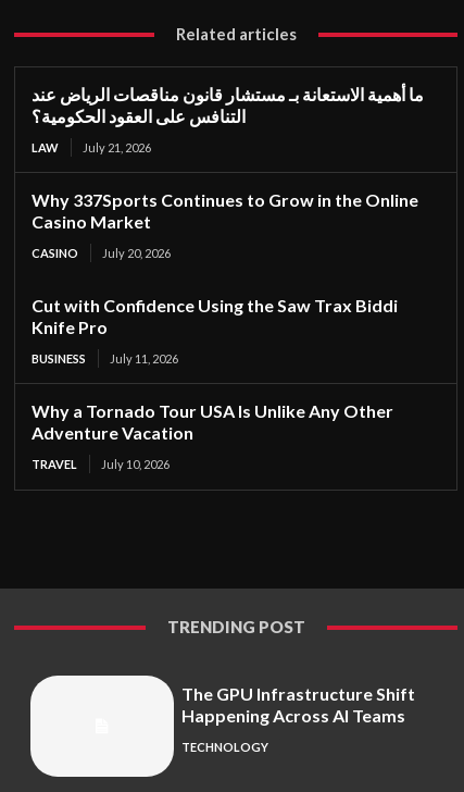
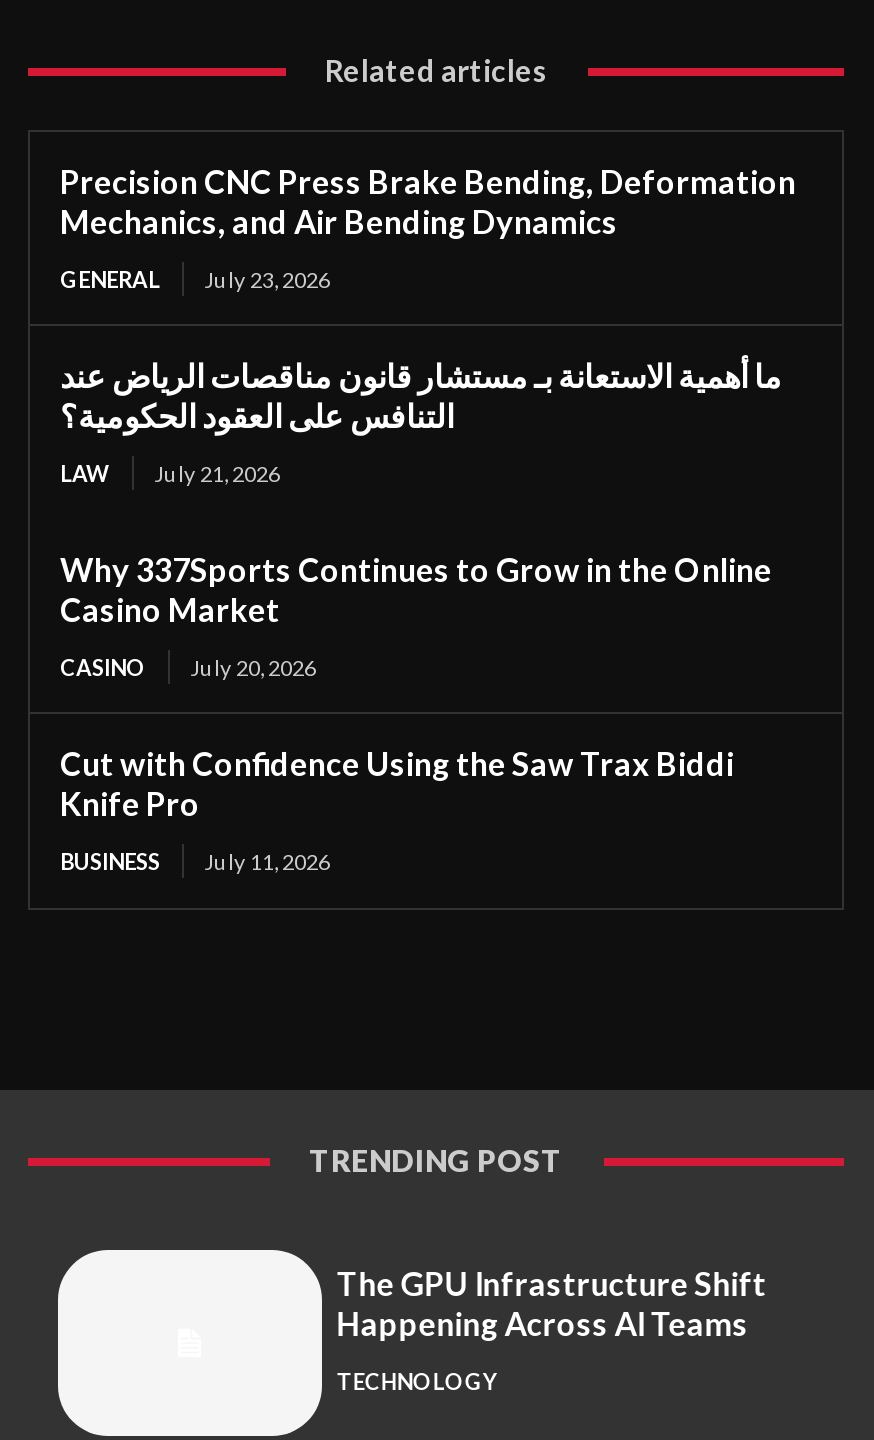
+ Precision CNC Press Brake Bending, Deformation
+ Mechanics, and Air Bending Dynamics
+ GENERAL
+ July 23, 2026

moved down: ما أهمية الاستعانة بـ مستشار قانون مناقصات الرياض عند | التنافس على العقود الحكومية؟ | LAW | ... | BUSINESS | July 11, 2026

- Why a Tornado Tour USA Is Unlike Any Other
- Adventure Vacation
- TRAVEL
- July 10, 2026
